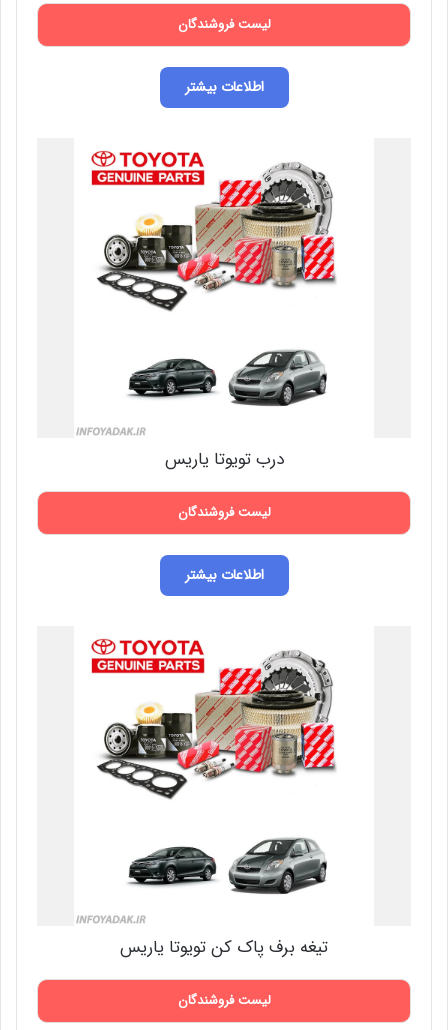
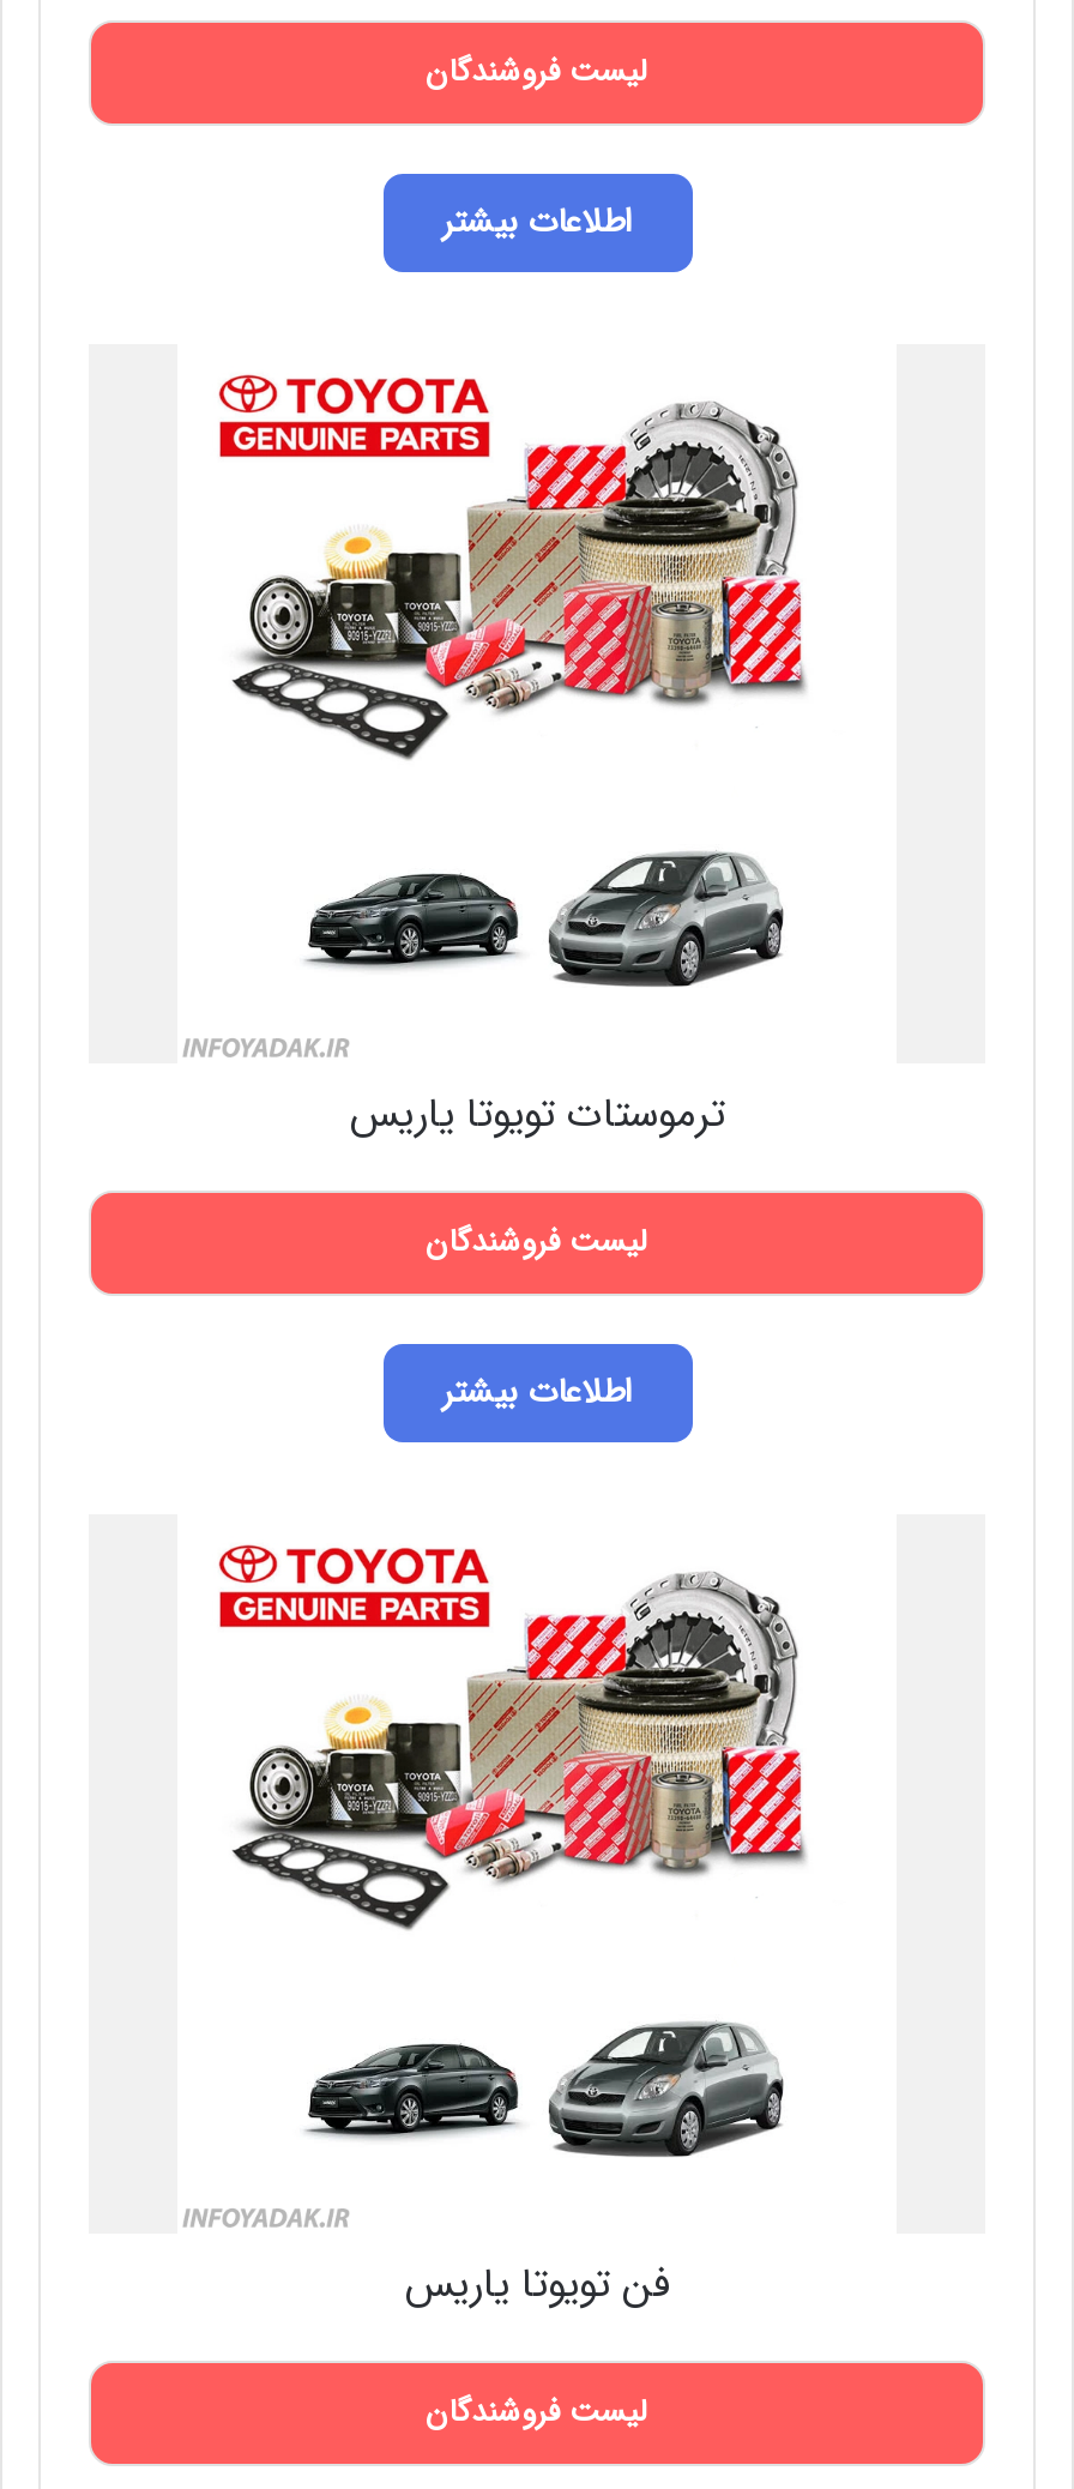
- درب تویوتا یاریس
+ ترموستات تویوتا یاریس

- تیغه برف پاک کن تویوتا یاریس
+ فن تویوتا یاریس
